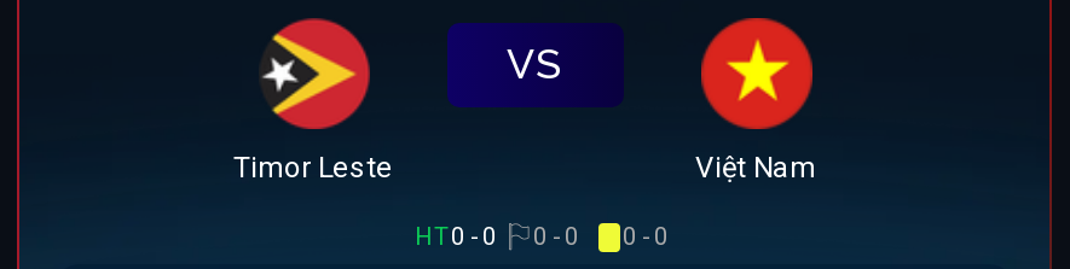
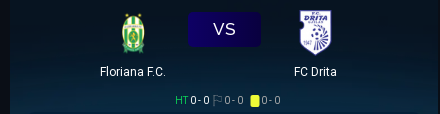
- [image]
- Timor Leste
+ [image]
+ Floriana F.C.

- [image]
- Việt Nam
+ [image]
+ FC Drita
